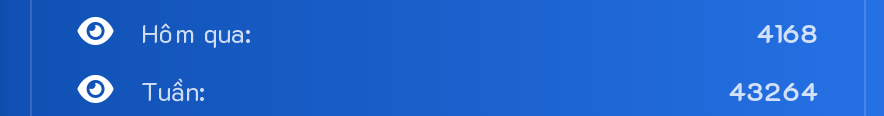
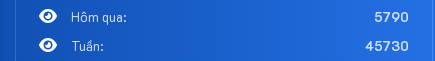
- 4168
+ 5790

- 43264
+ 45730
